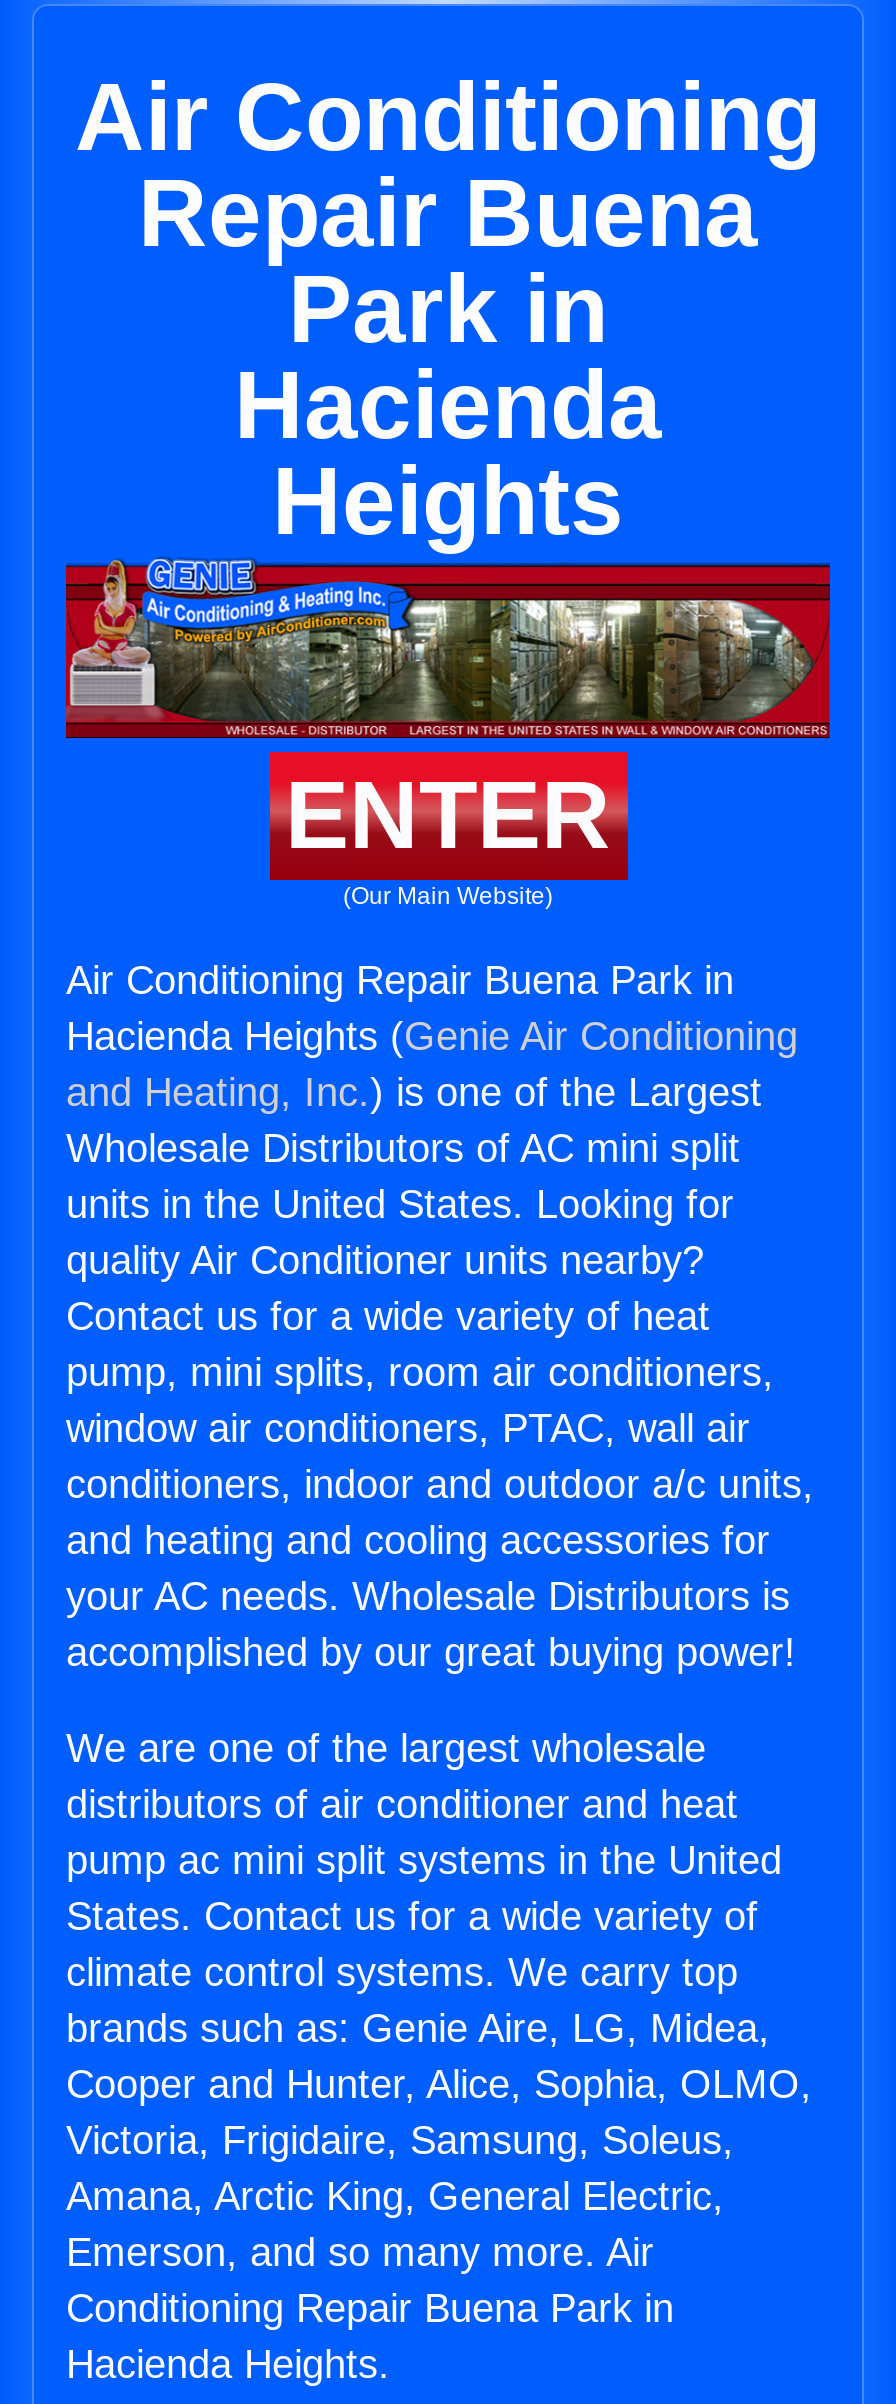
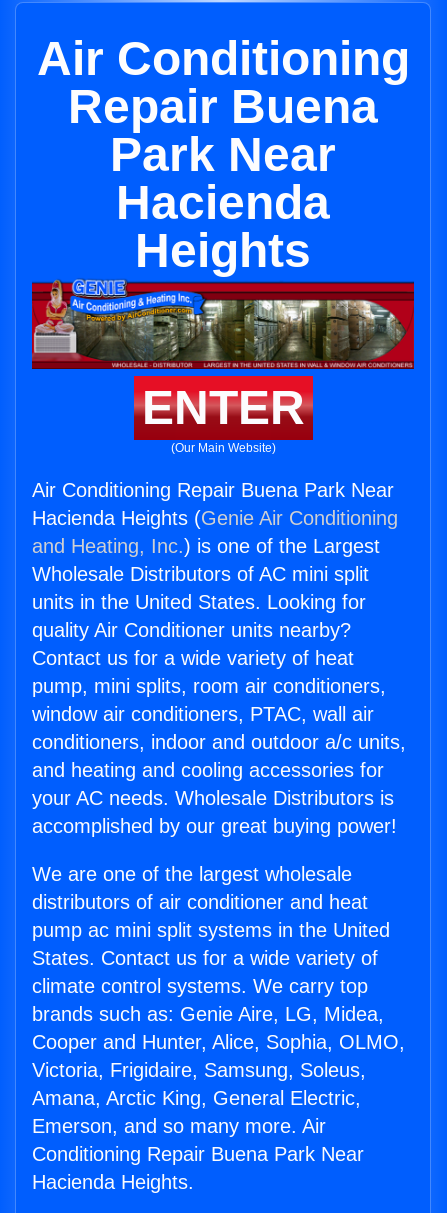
- Park in
+ Park Near

- Air Conditioning Repair Buena Park in
+ Air Conditioning Repair Buena Park Near

- Conditioning Repair Buena Park in
+ Conditioning Repair Buena Park Near
